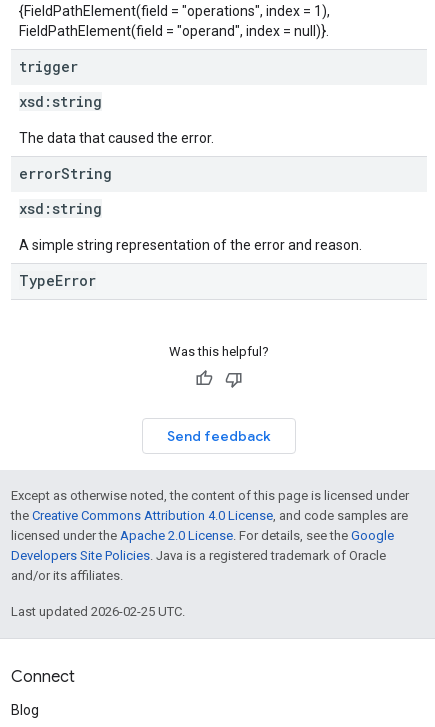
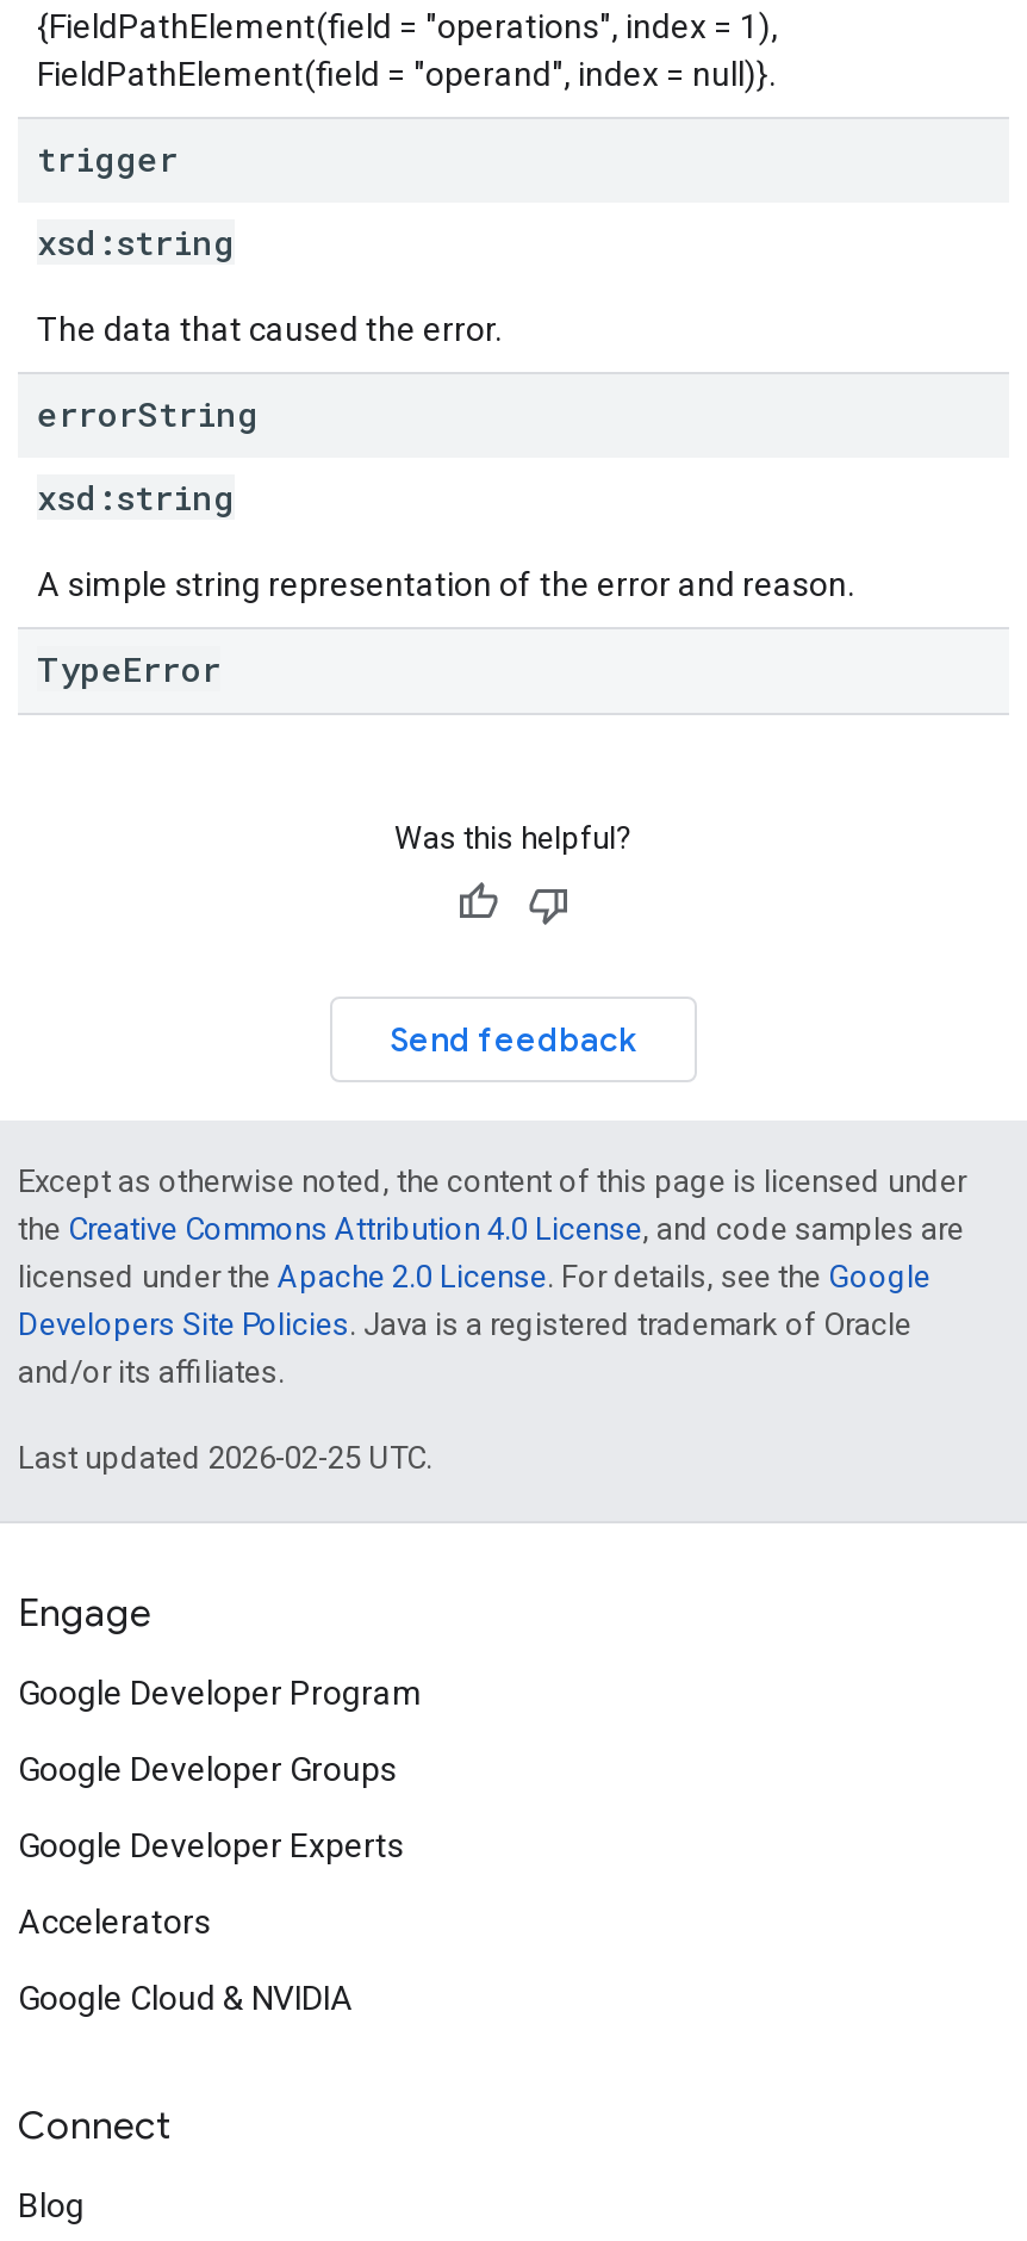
+ Engage
+ Google Developer Program
+ Google Developer Groups
+ Google Developer Experts
+ Accelerators
+ Google Cloud & NVIDIA
